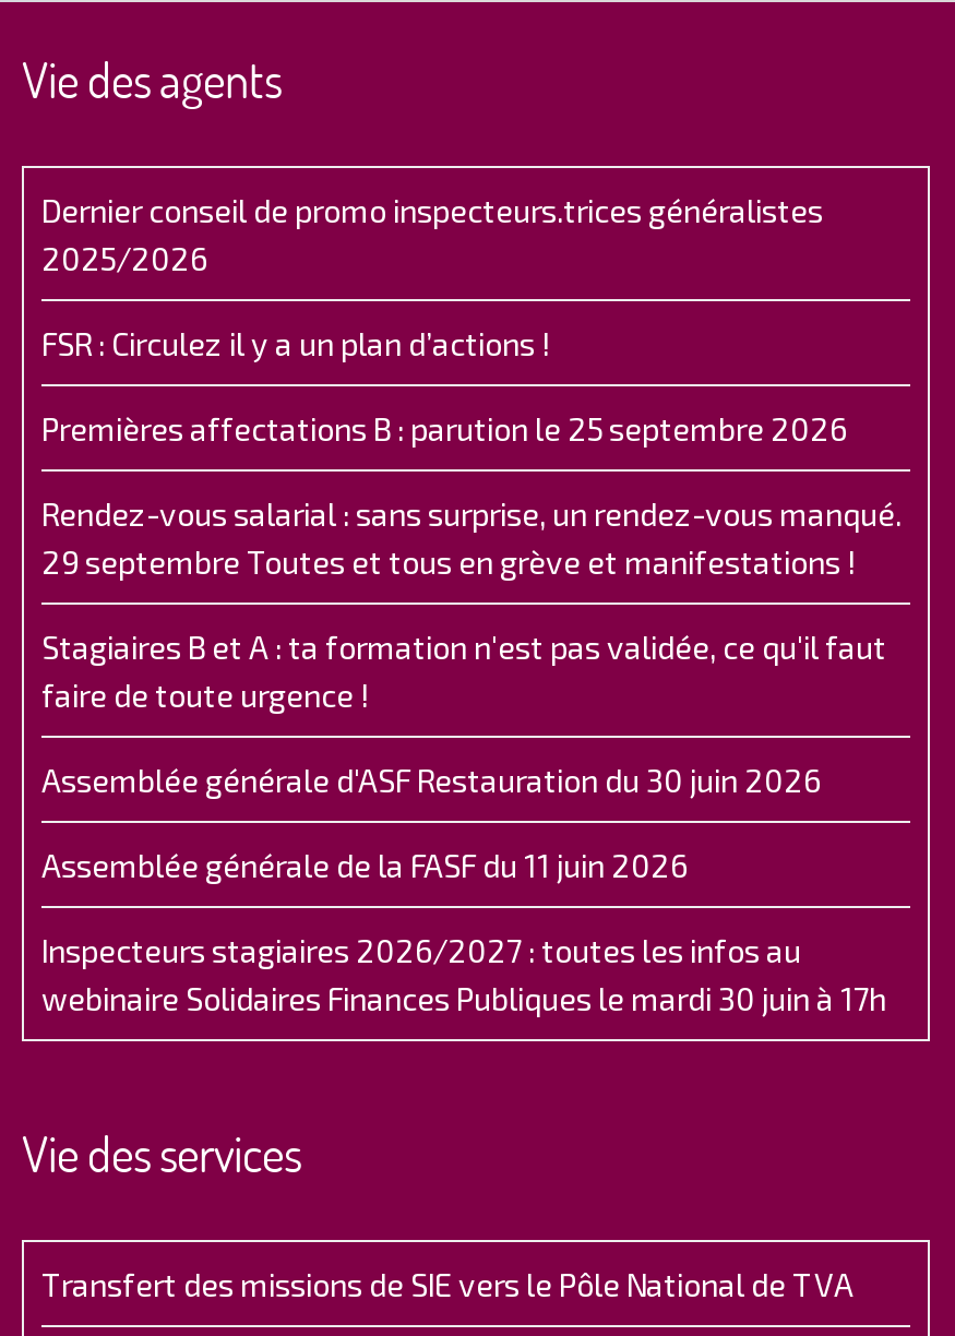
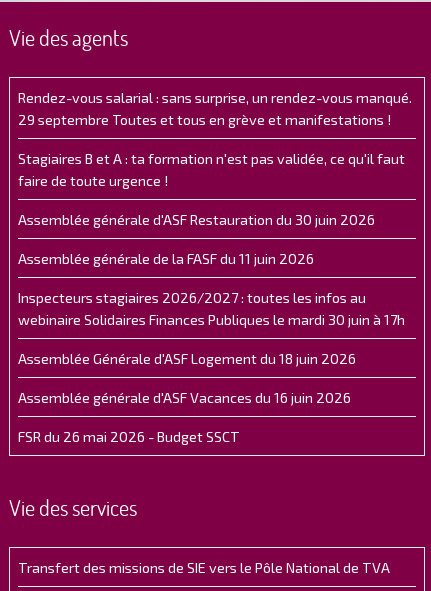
- Dernier conseil de promo inspecteurs.trices généralistes
- 2025/2026
- FSR : Circulez il y a un plan d’actions !
- Premières affectations B : parution le 25 septembre 2026

moved up: Rendez-vous salarial : sans surprise, un rendez-vous manqué. | 29 septembre Toutes et tous en grève et manifestations ! | Stagiaires B et A : ta formation n'est pas validée, ce qu'il faut | faire de toute urgence ! | Assemblée générale d'ASF Restauration du 30 juin 2026 | Assemblée générale de la FASF du 11 juin 2026 | Inspecteurs stagiaires 2026/2027 : toutes les infos au | webinaire Solidaires Finances Publiques le mardi 30 juin à 17h

+ Assemblée Générale d'ASF Logement du 18 juin 2026
+ Assemblée générale d'ASF Vacances du 16 juin 2026
+ FSR du 26 mai 2026 - Budget SSCT
